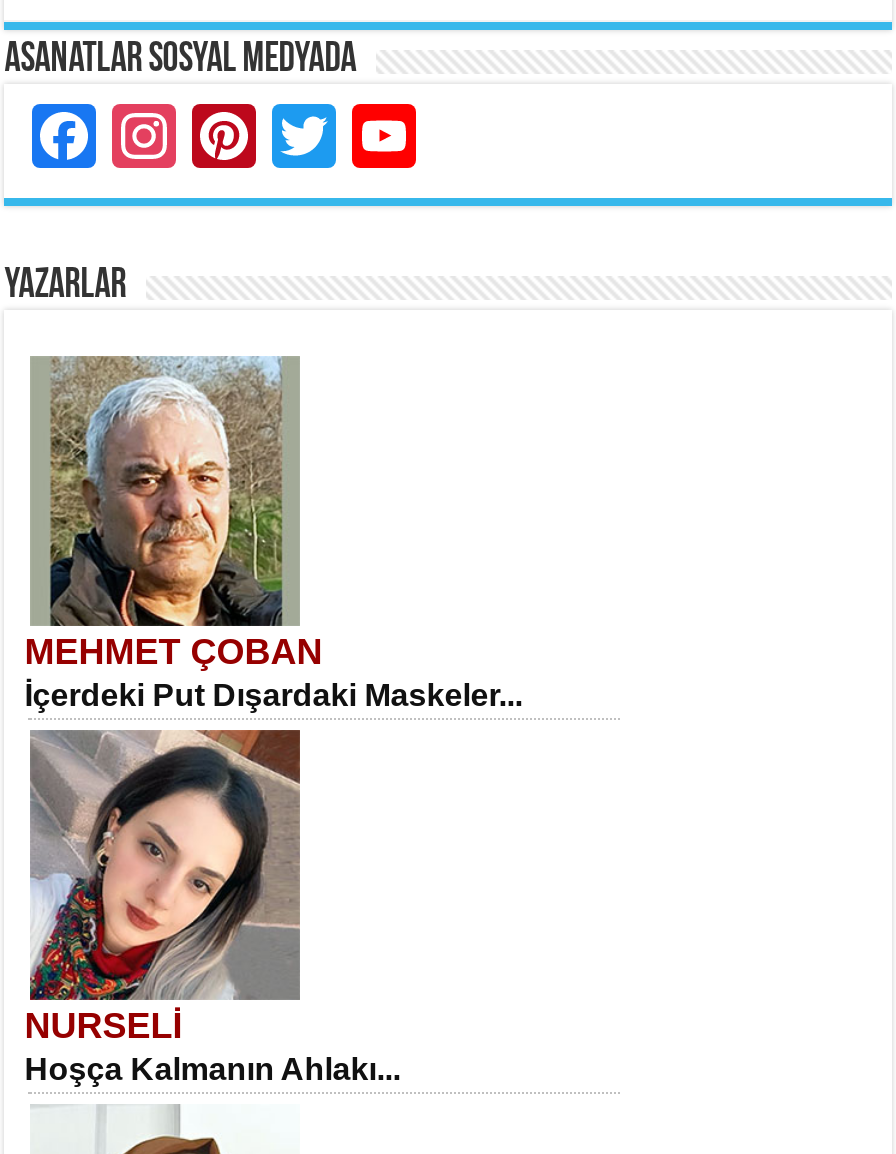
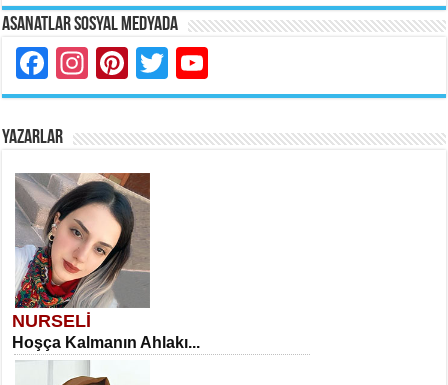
- [image]
- MEHMET ÇOBAN
- İçerdeki Put Dışardaki Maskeler...
